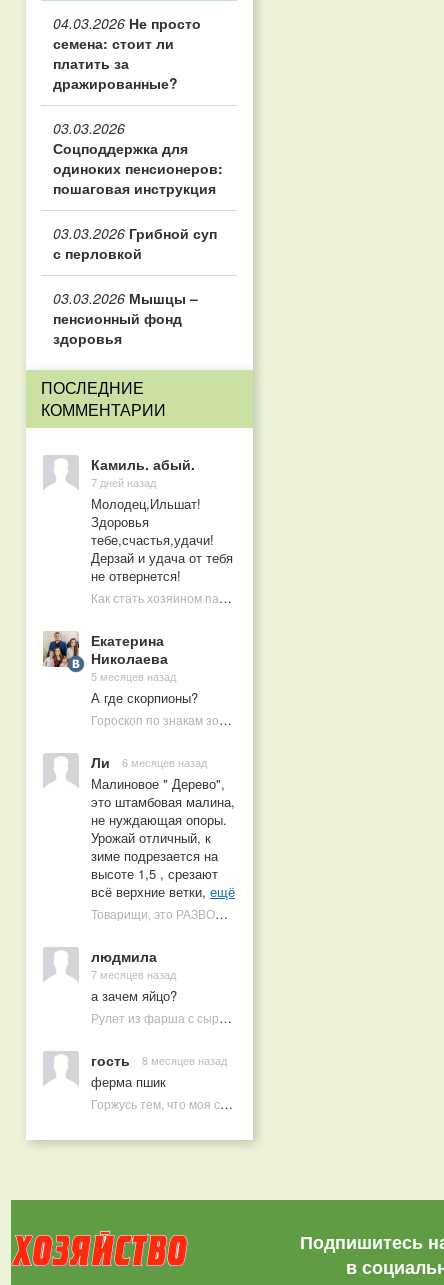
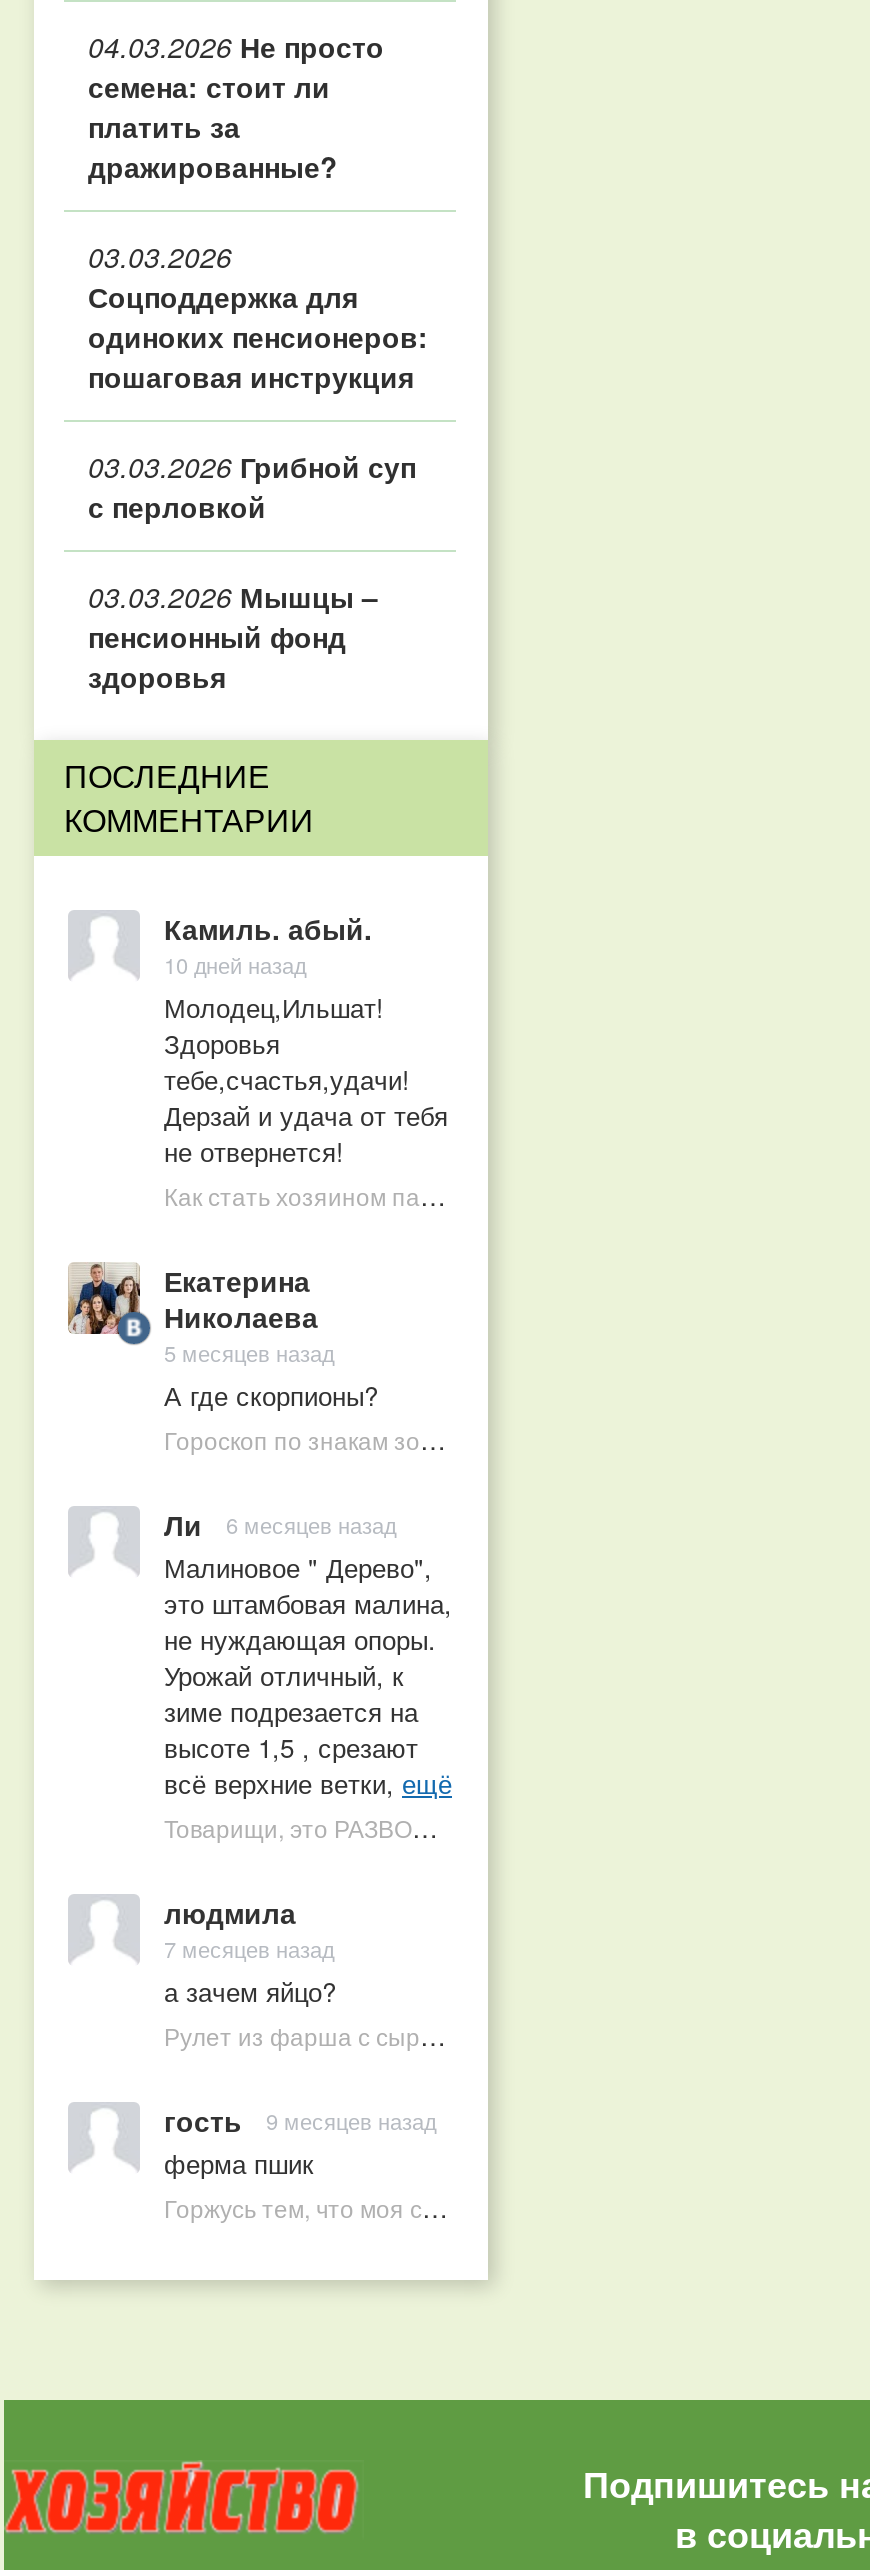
- 7 дней назад
+ 10 дней назад

- 8 месяцев назад
+ 9 месяцев назад
